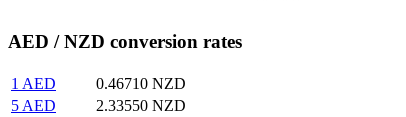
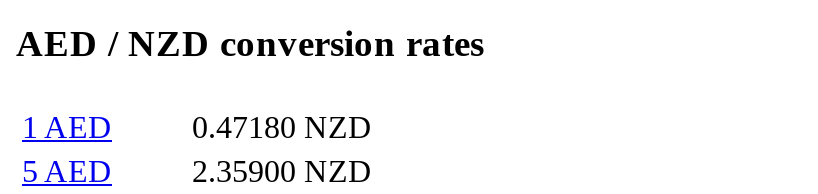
- 0.46710 NZD
+ 0.47180 NZD

- 2.33550 NZD
+ 2.35900 NZD
